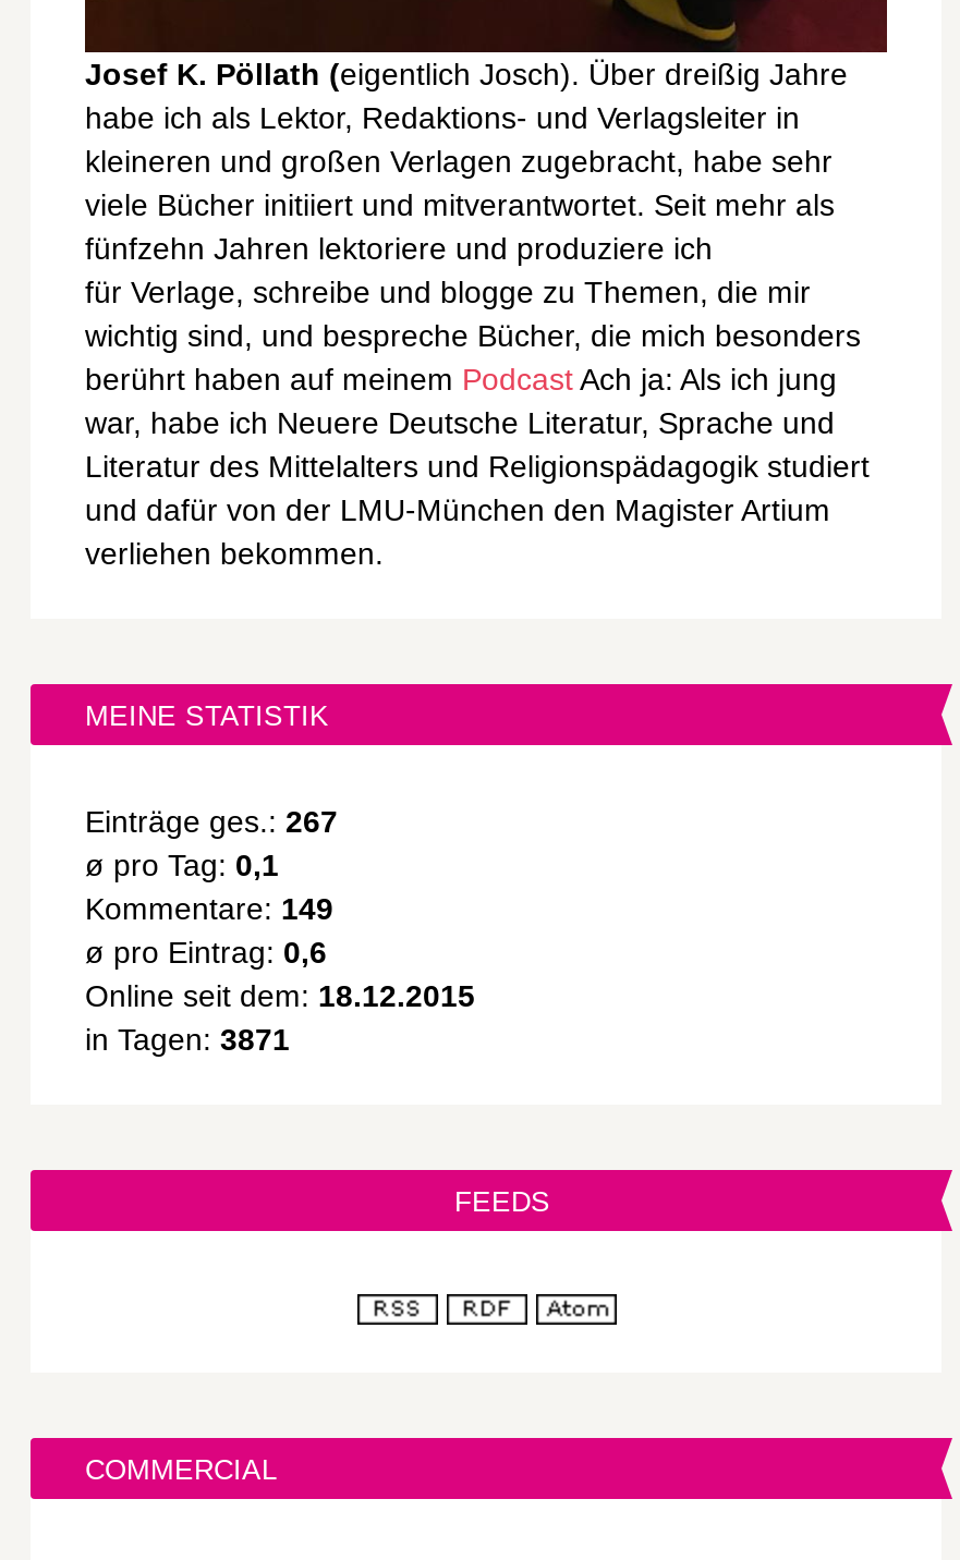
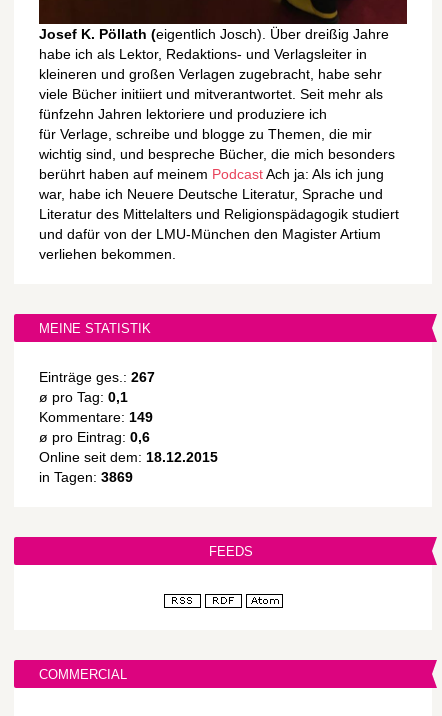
- in Tagen: 3871
+ in Tagen: 3869
